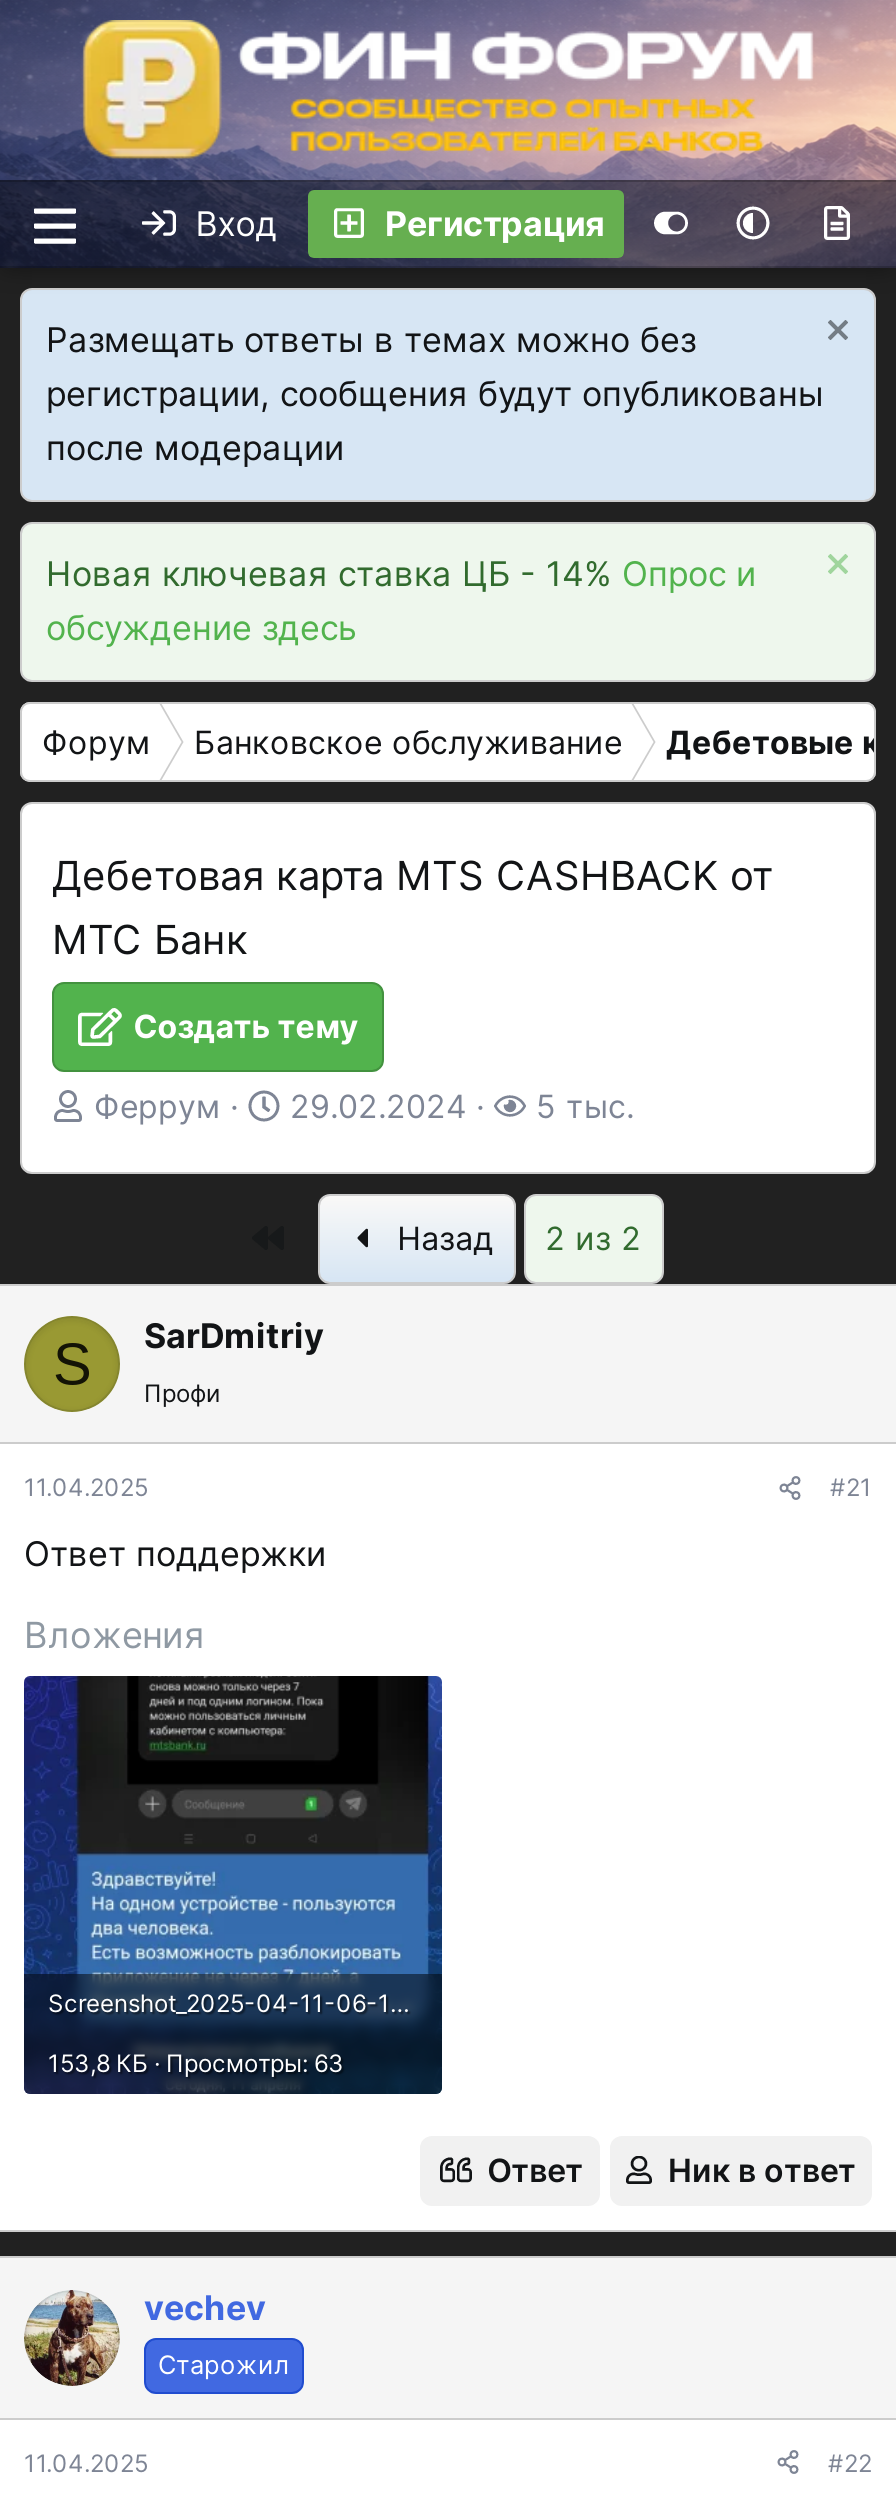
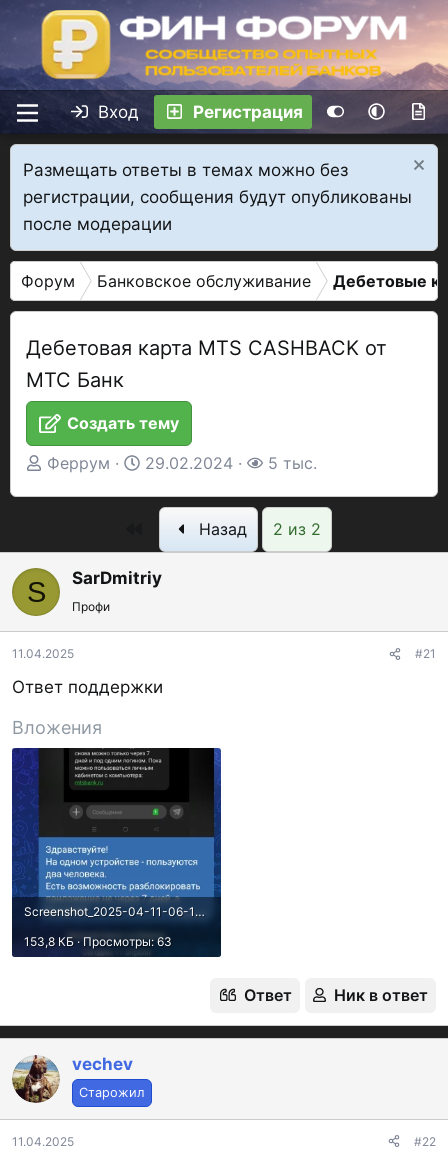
- Новая ключевая ставка ЦБ - 14% Опрос и
- обсуждение здесь
